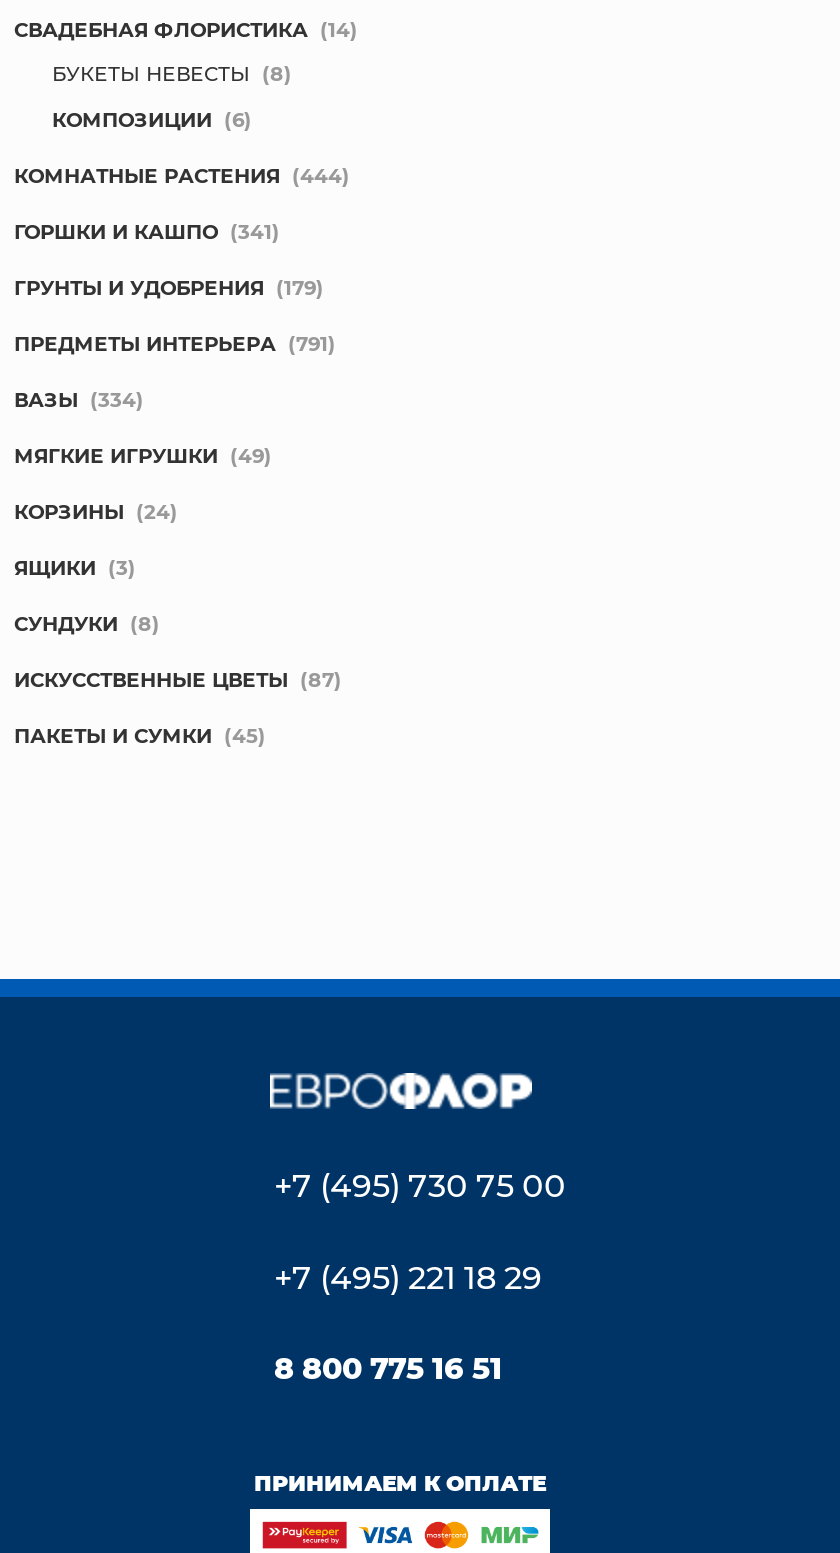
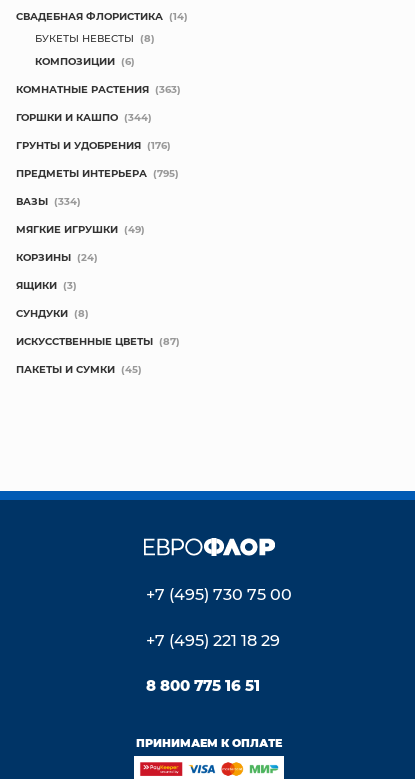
- КОМНАТНЫЕ РАСТЕНИЯ (444)
+ КОМНАТНЫЕ РАСТЕНИЯ (363)

- ГОРШКИ И КАШПО (341)
+ ГОРШКИ И КАШПО (344)

- ГРУНТЫ И УДОБРЕНИЯ (179)
+ ГРУНТЫ И УДОБРЕНИЯ (176)

- ПРЕДМЕТЫ ИНТЕРЬЕРА (791)
+ ПРЕДМЕТЫ ИНТЕРЬЕРА (795)
